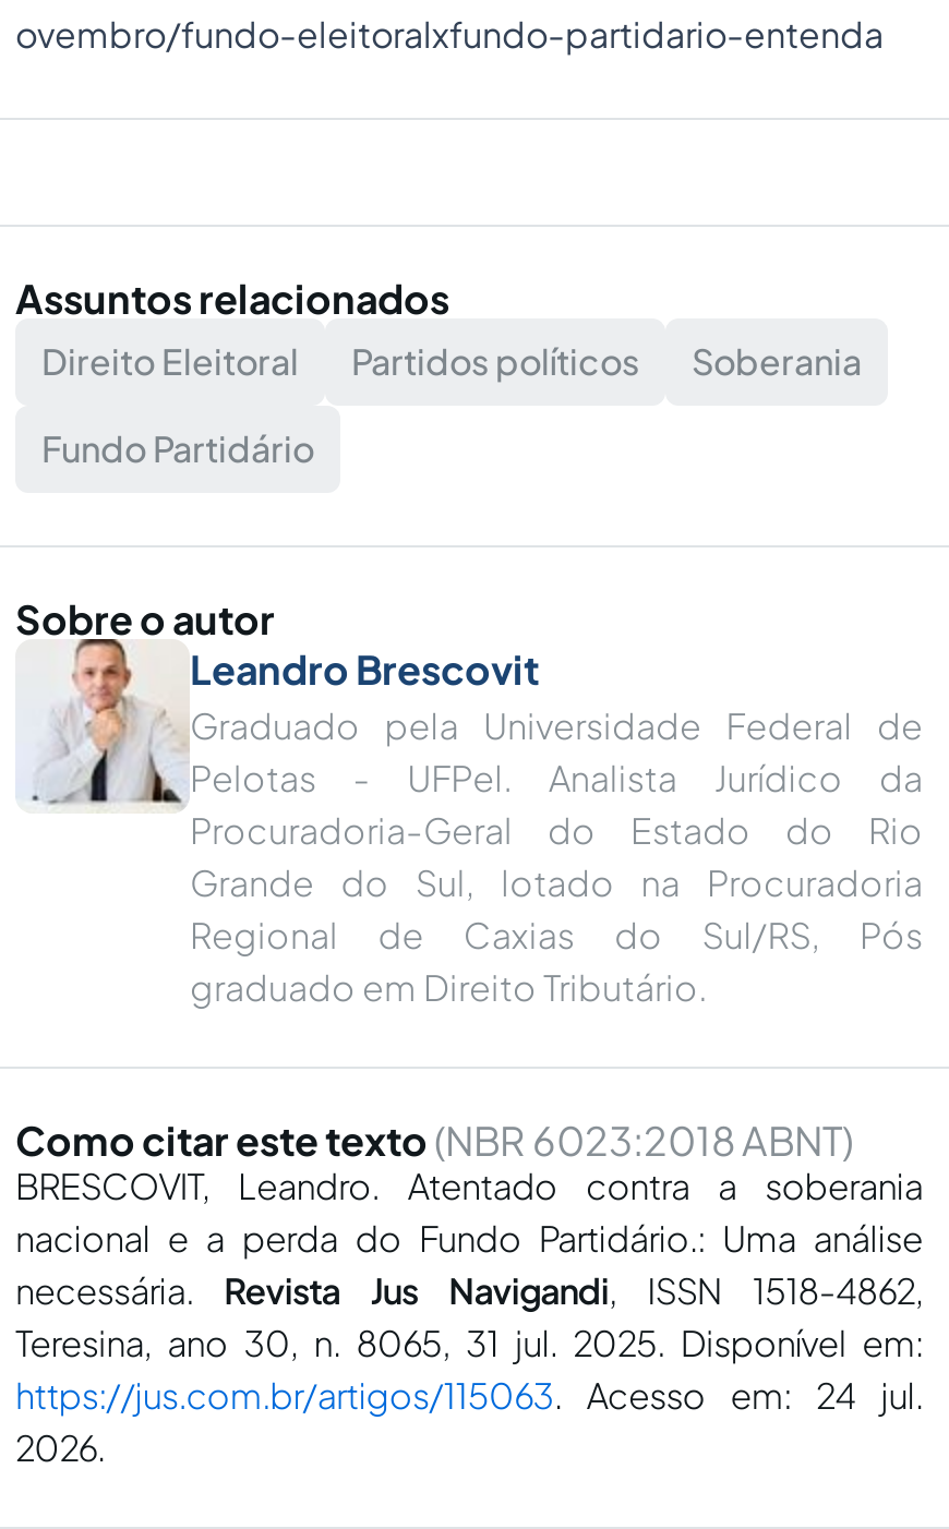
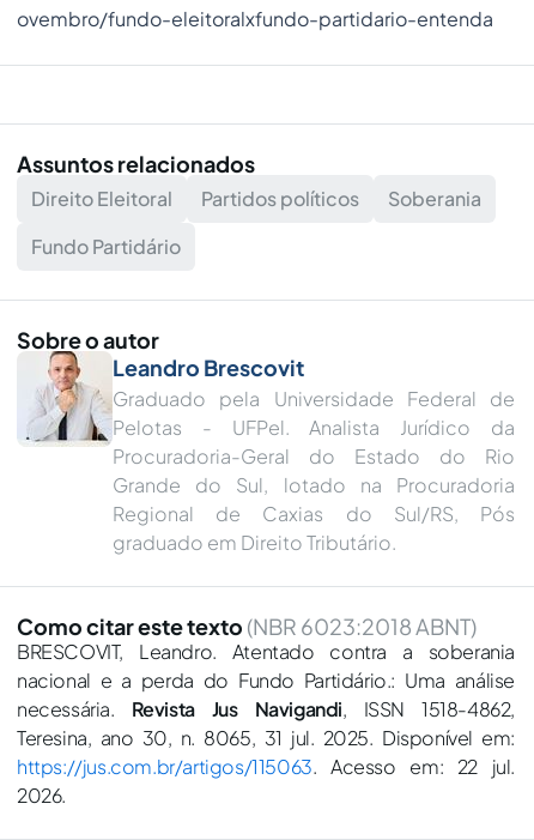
- https://jus.com.br/artigos/115063. Acesso em: 24 jul.
+ https://jus.com.br/artigos/115063. Acesso em: 22 jul.
